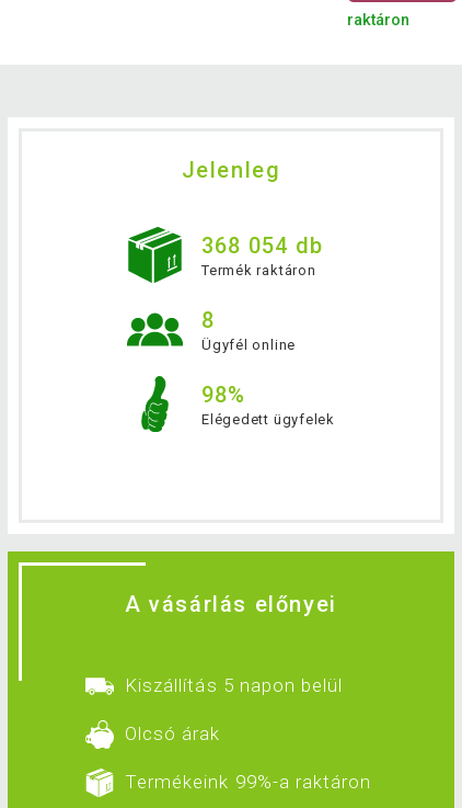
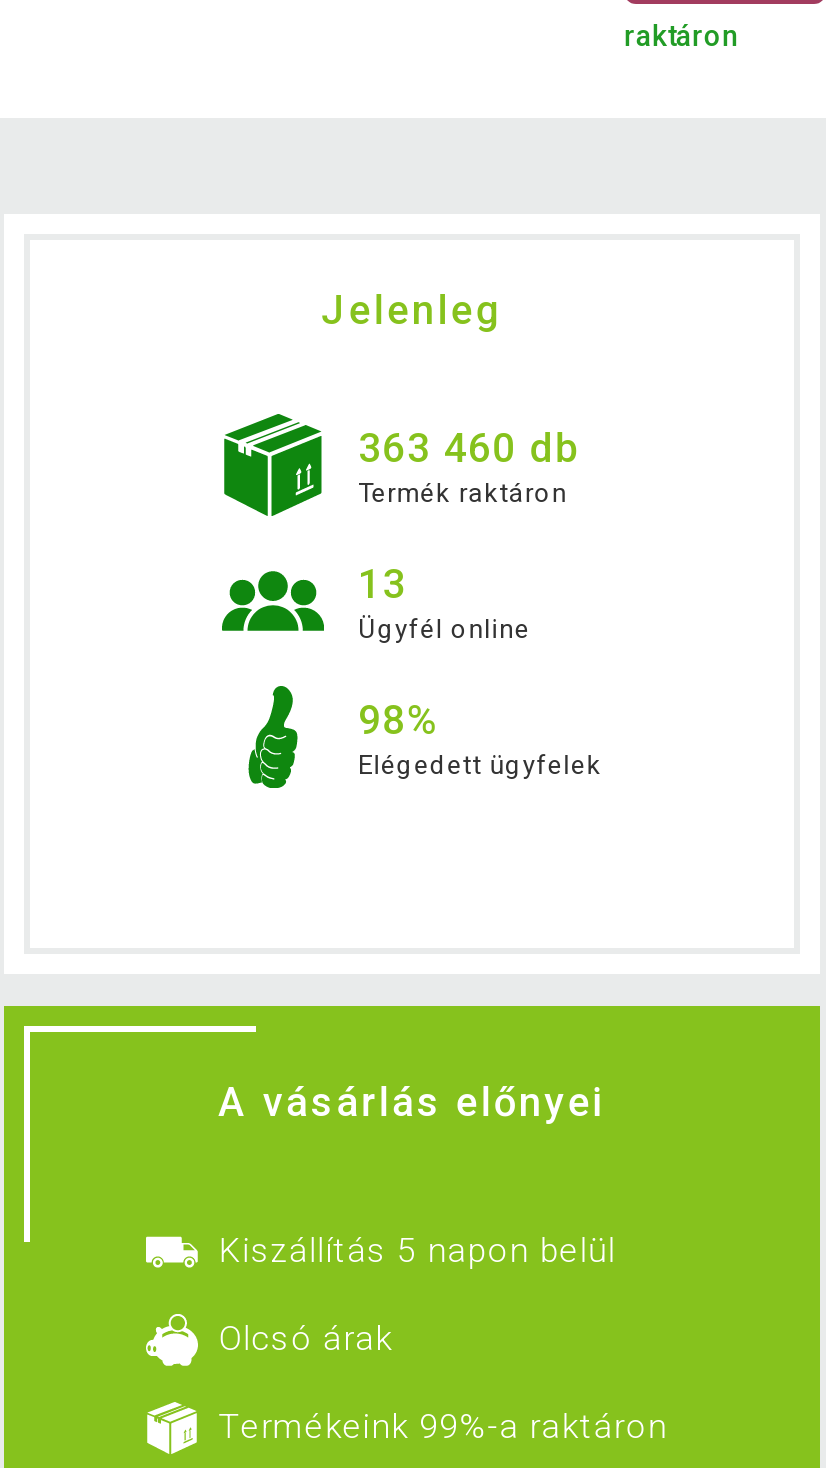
- 368 054 db
+ 363 460 db

- 8
+ 13
